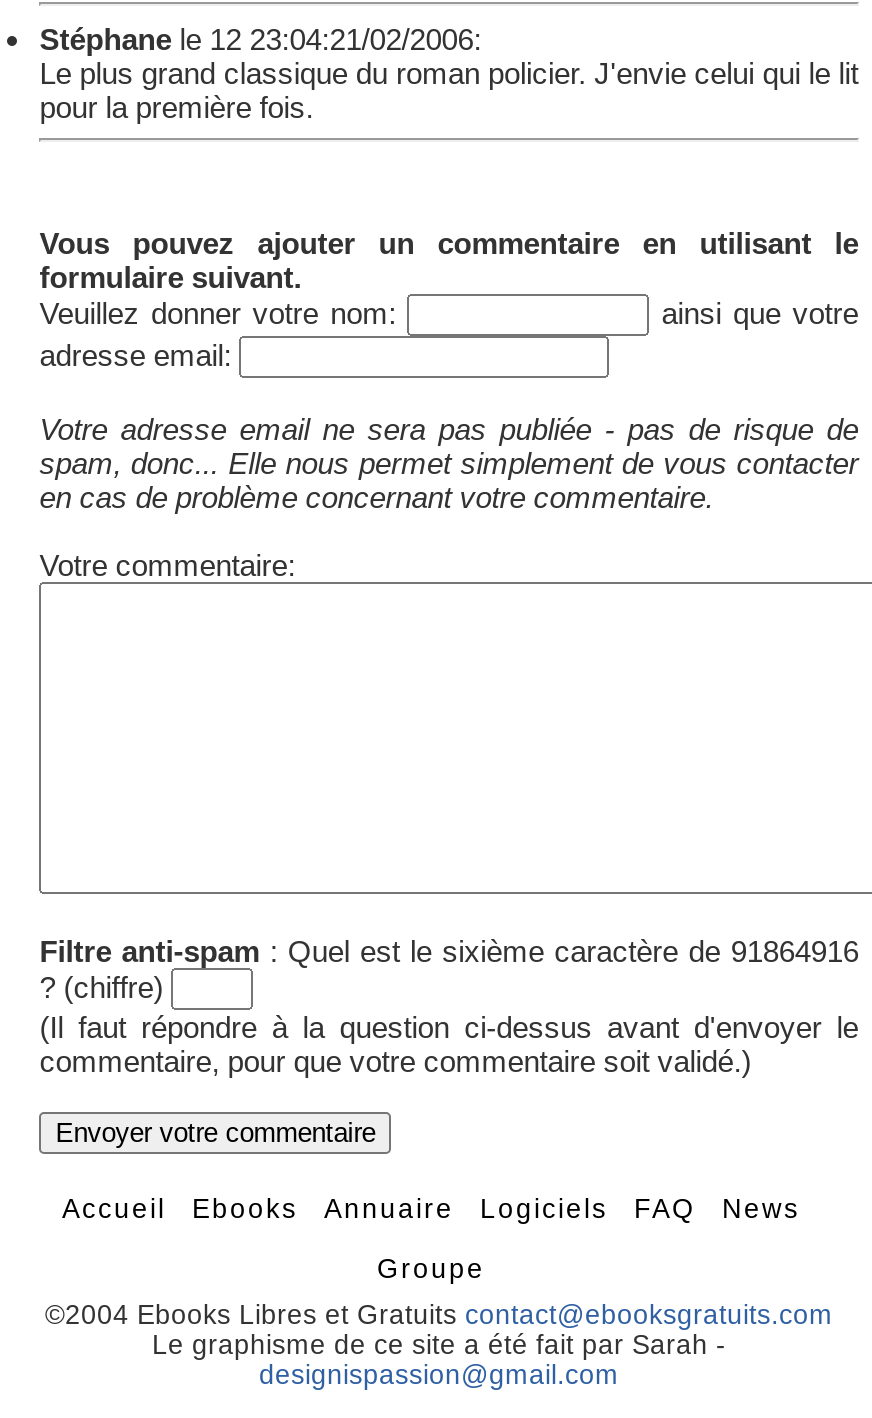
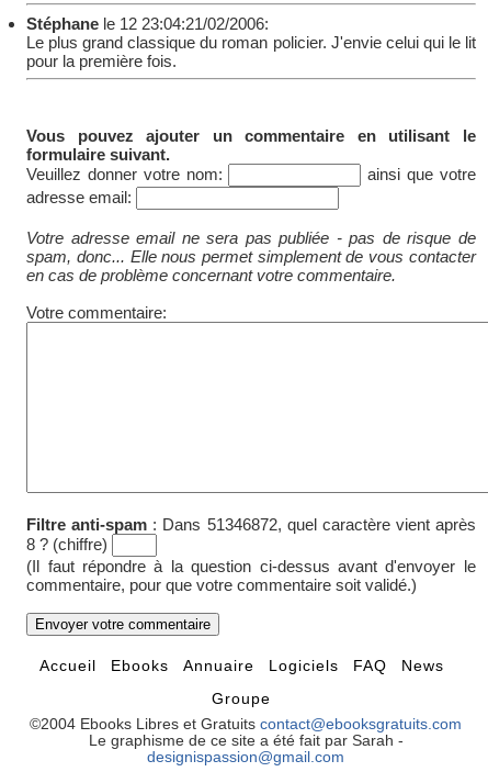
- Filtre anti-spam: Quel est le sixième caractère de 91864916
- ? (chiffre)
+ Filtre anti-spam: Dans 51346872, quel caractère vient après
+ 8 ? (chiffre)
